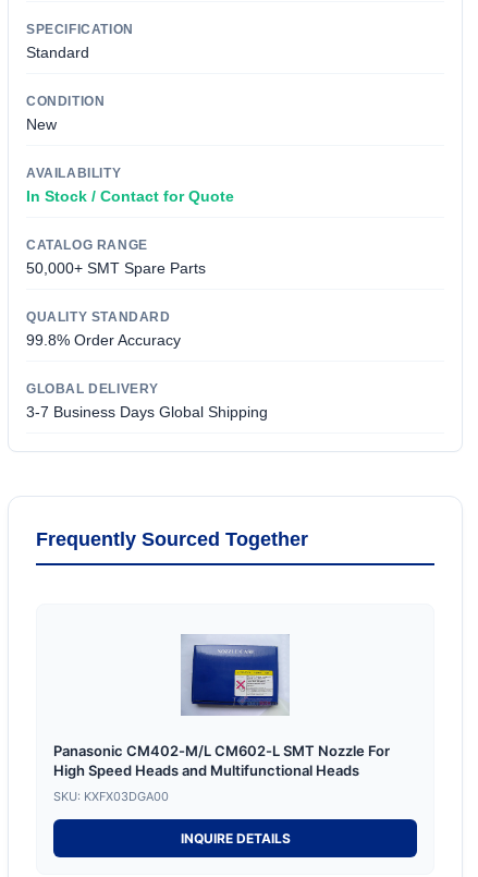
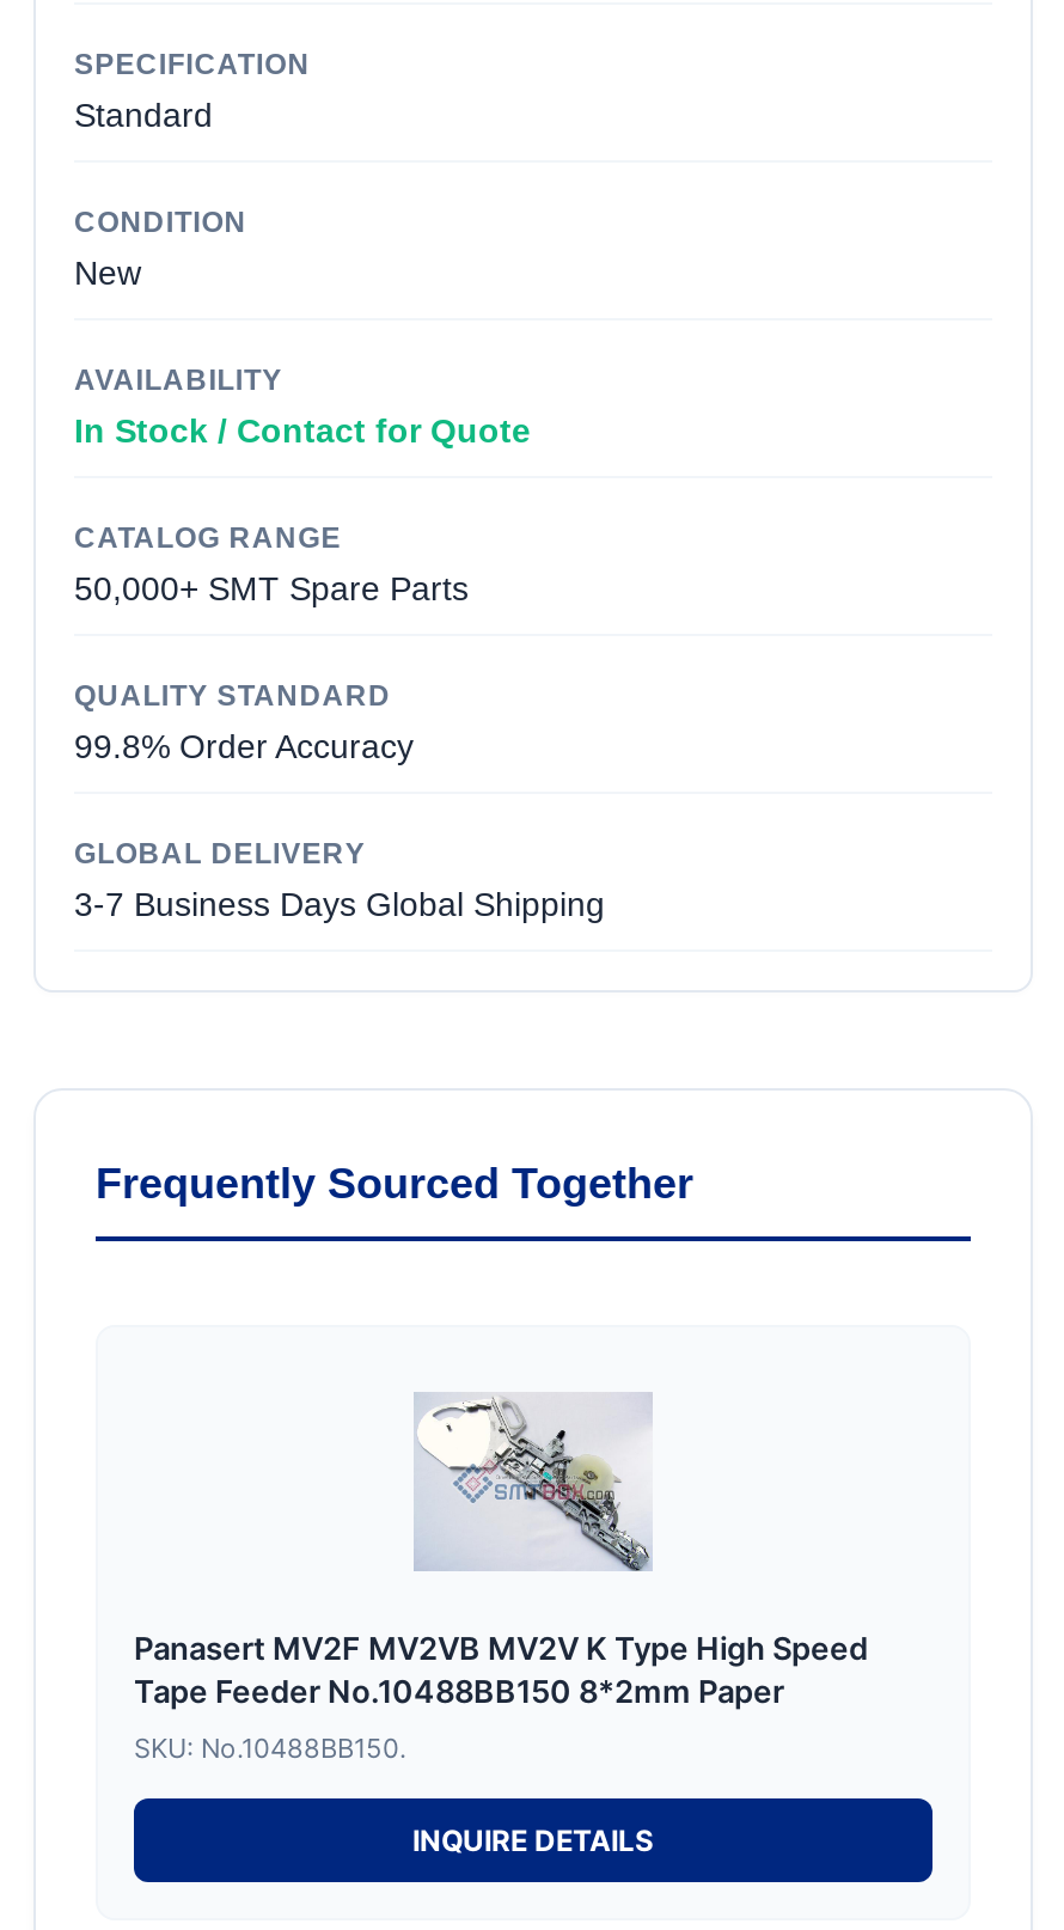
- [image]
- Panasonic CM402-M/L CM602-L SMT Nozzle For
- High Speed Heads and Multifunctional Heads
+ [image]
+ Panasert MV2F MV2VB MV2V K Type High Speed
+ Tape Feeder No.10488BB150 8*2mm Paper

- SKU: KXFX03DGA00
+ SKU: No.10488BB150.
